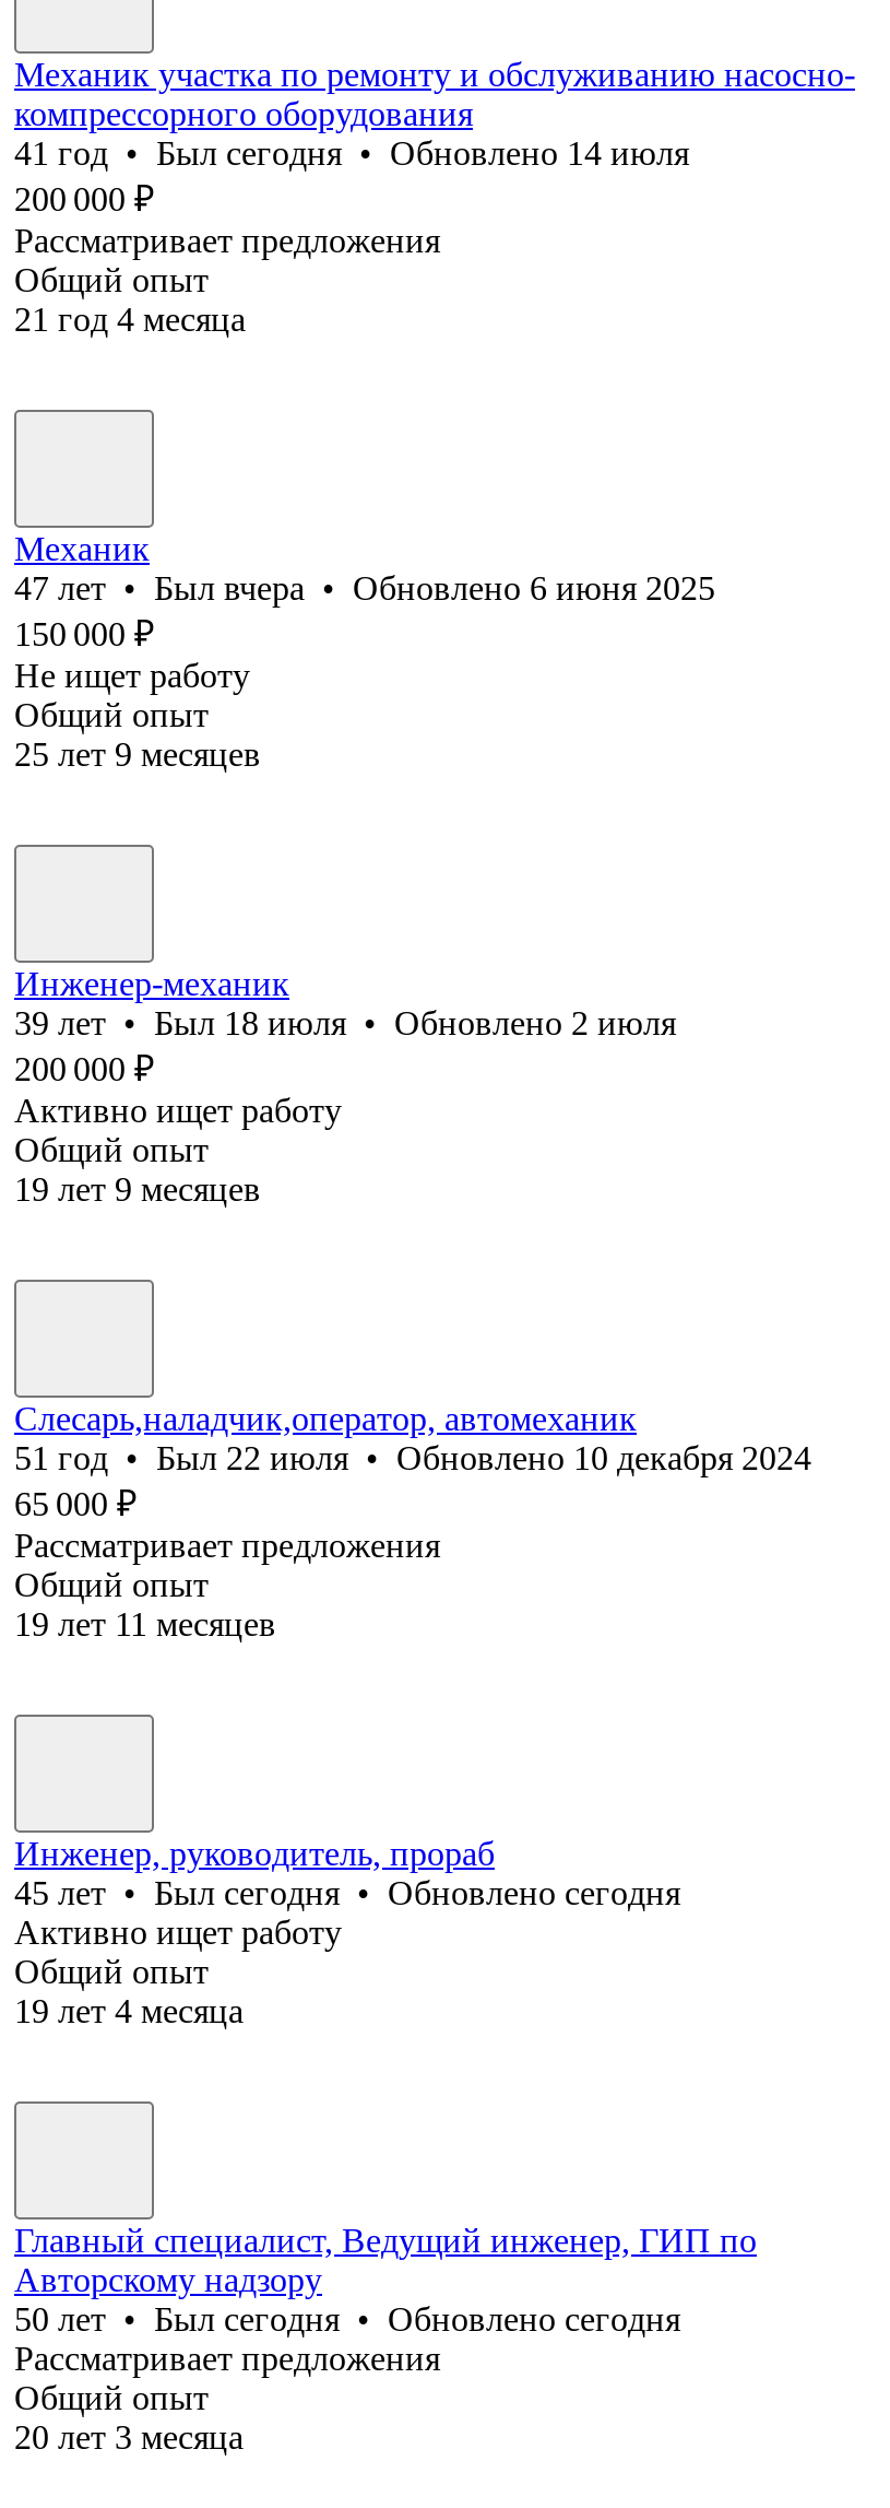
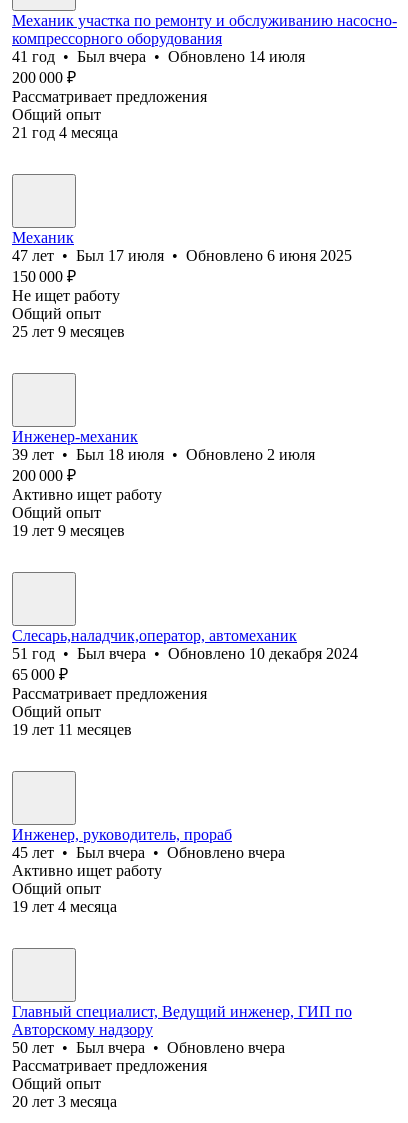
- 41 год • Был сегодня • Обновлено 14 июля
+ 41 год • Был вчера • Обновлено 14 июля

- 47 лет • Был вчера • Обновлено 6 июня 2025
+ 47 лет • Был 17 июля • Обновлено 6 июня 2025

- 51 год • Был 22 июля • Обновлено 10 декабря 2024
+ 51 год • Был вчера • Обновлено 10 декабря 2024

- 45 лет • Был сегодня • Обновлено сегодня
+ 45 лет • Был вчера • Обновлено вчера

- 50 лет • Был сегодня • Обновлено сегодня
+ 50 лет • Был вчера • Обновлено вчера
